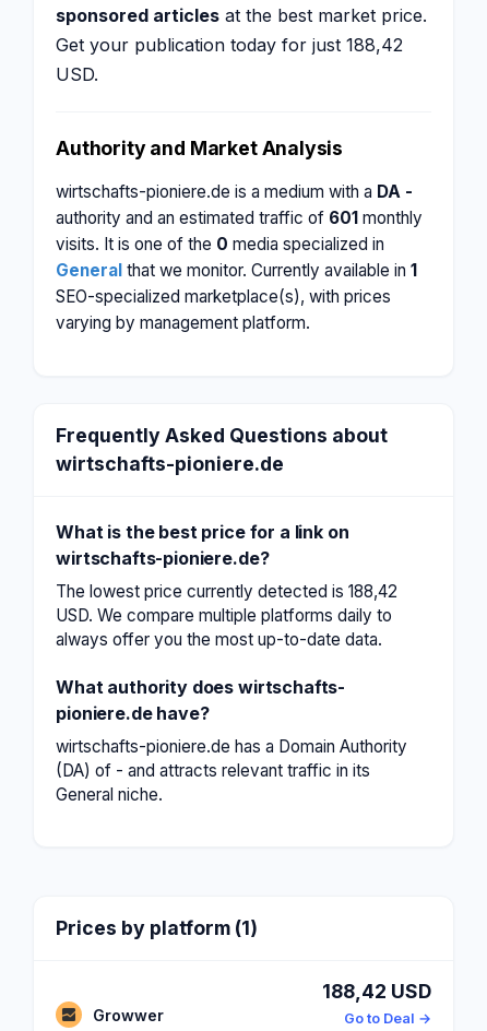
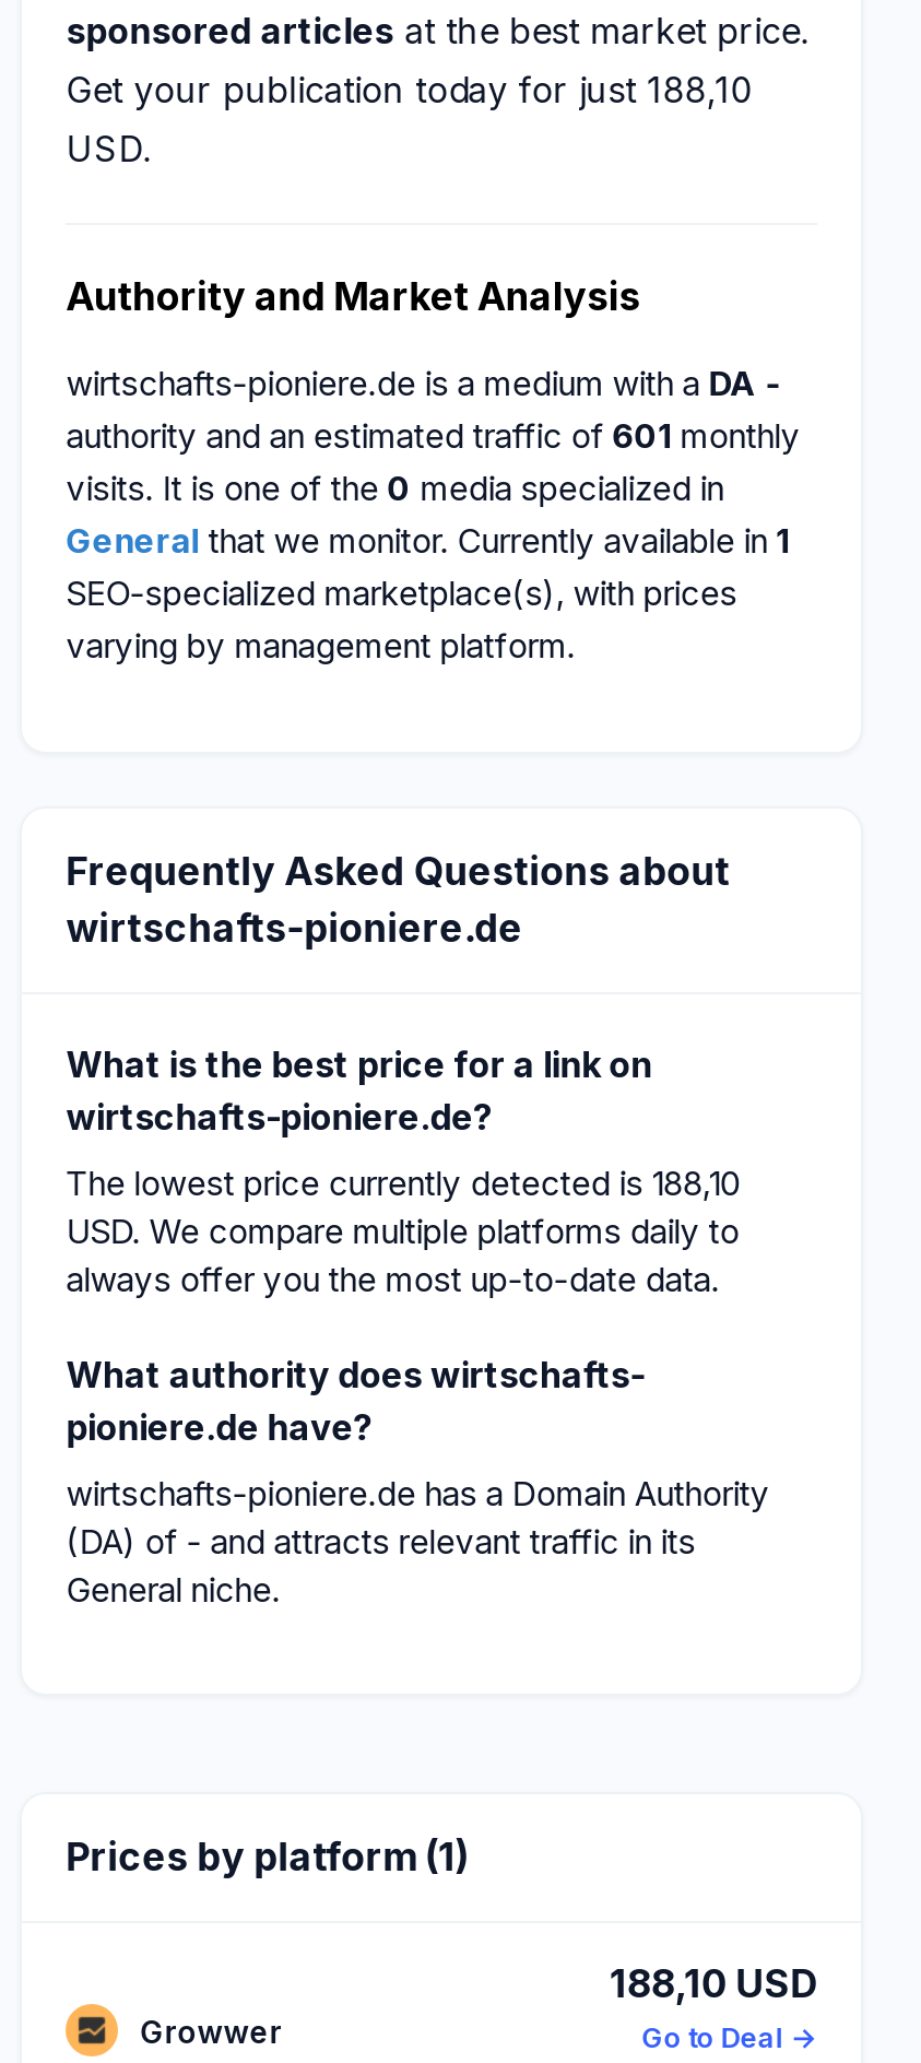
- Get your publication today for just 188,42
+ Get your publication today for just 188,10

- The lowest price currently detected is 188,42
+ The lowest price currently detected is 188,10

- 188,42 USD
+ 188,10 USD
